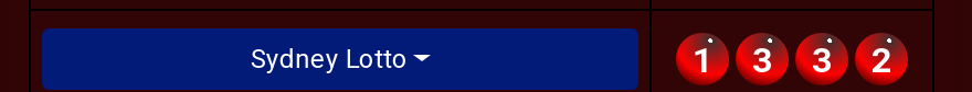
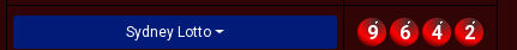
- 1
+ 9

- 3
+ 6

- 3
+ 4
